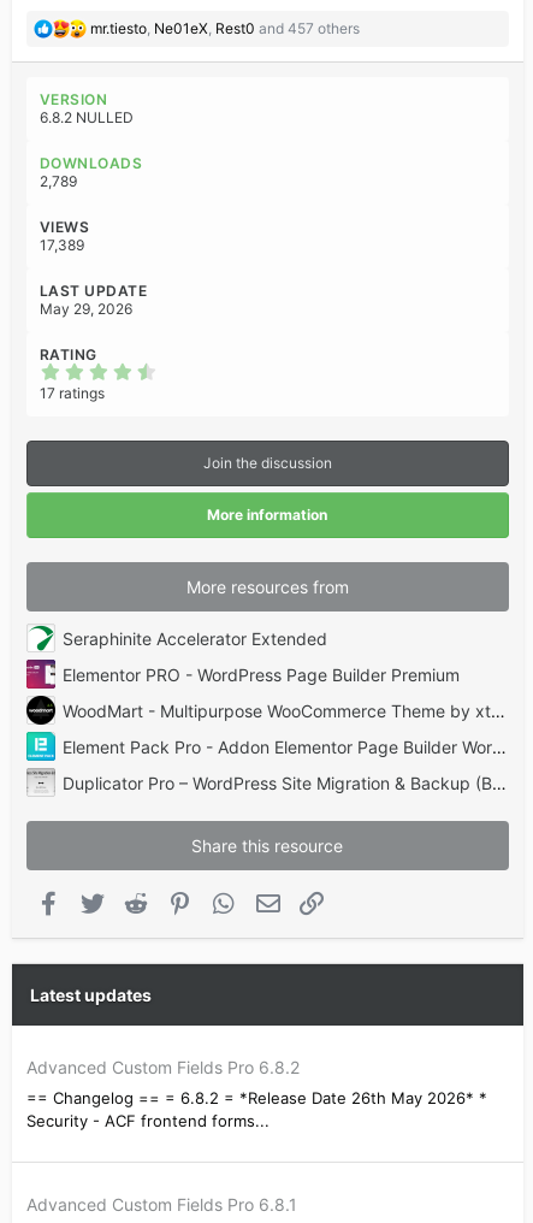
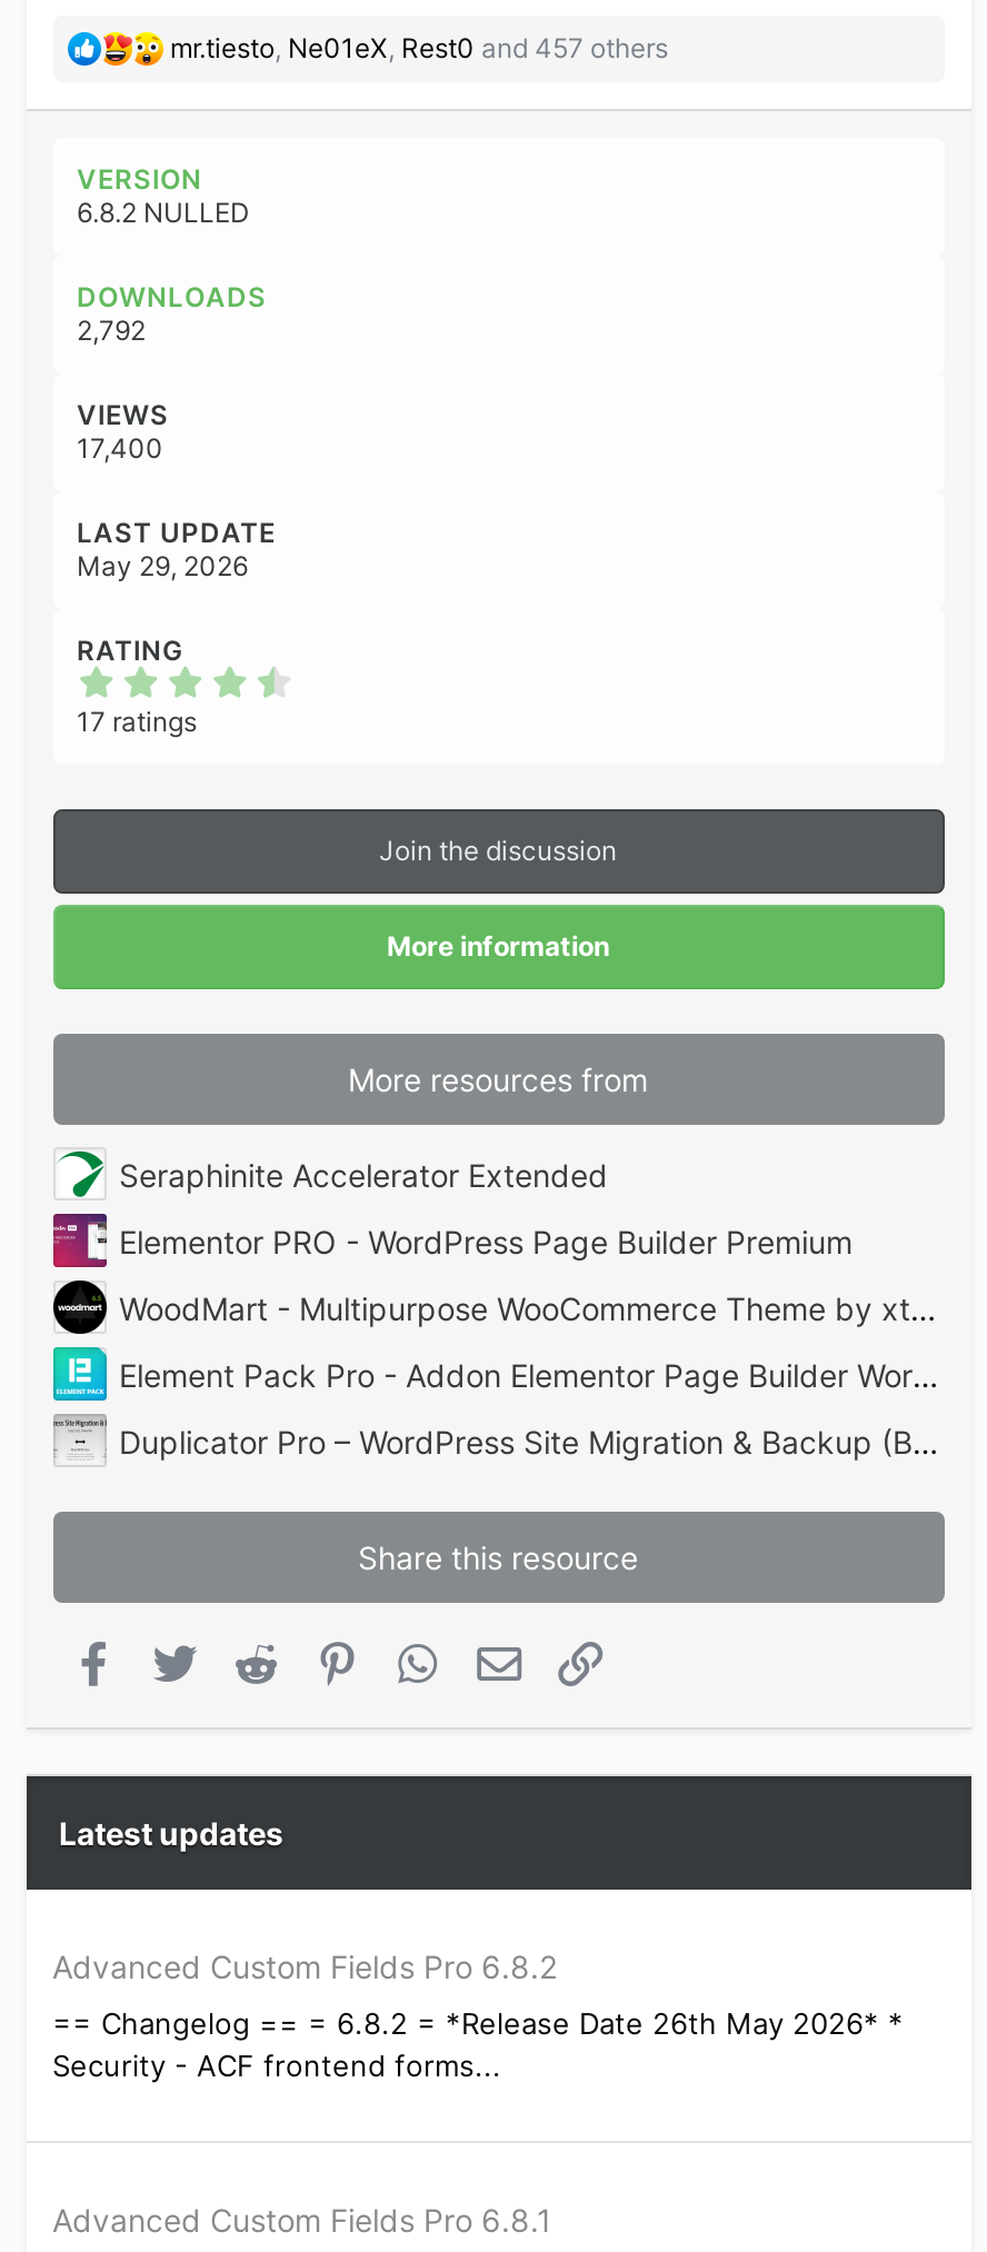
- 2,789
+ 2,792

- 17,389
+ 17,400
